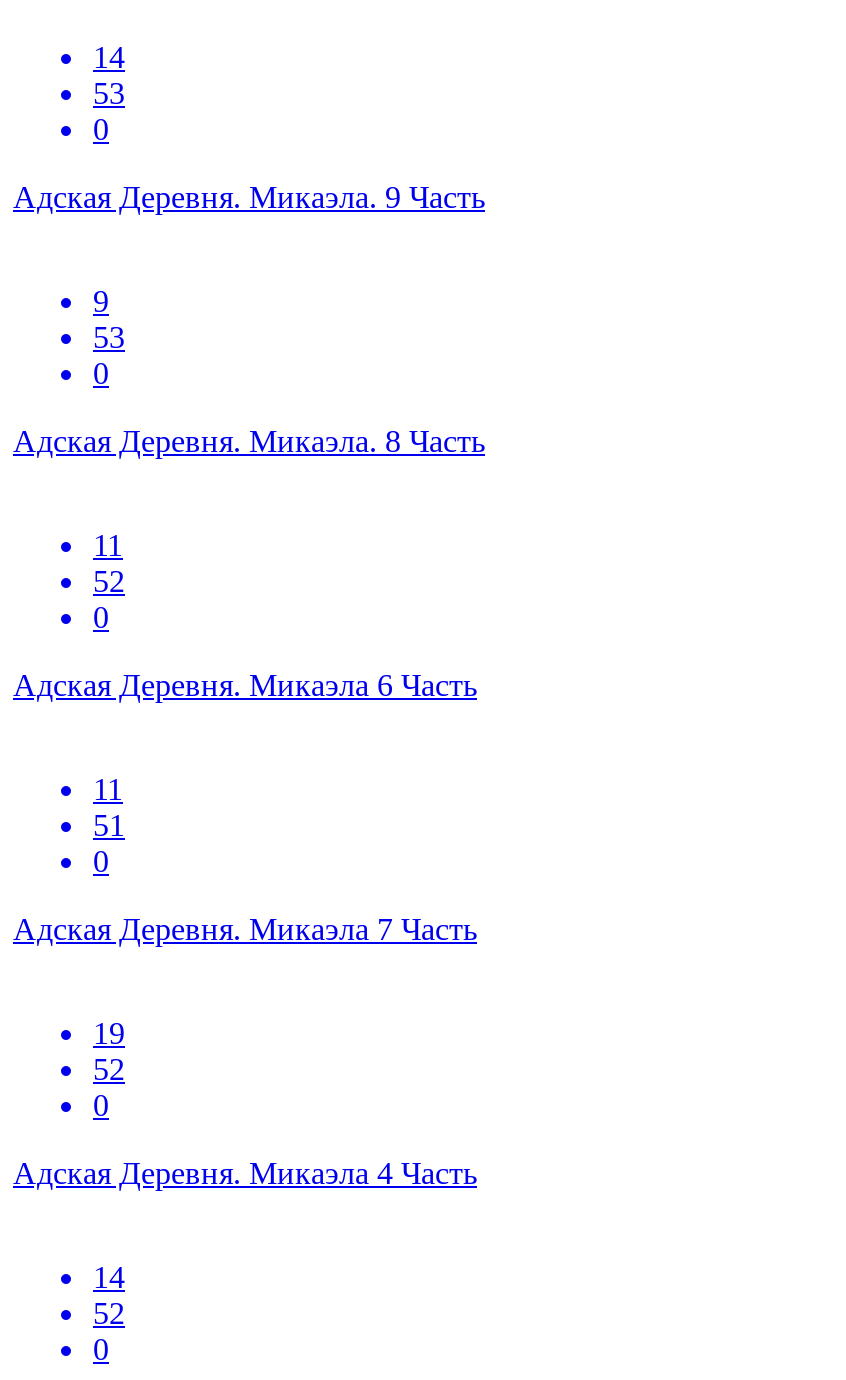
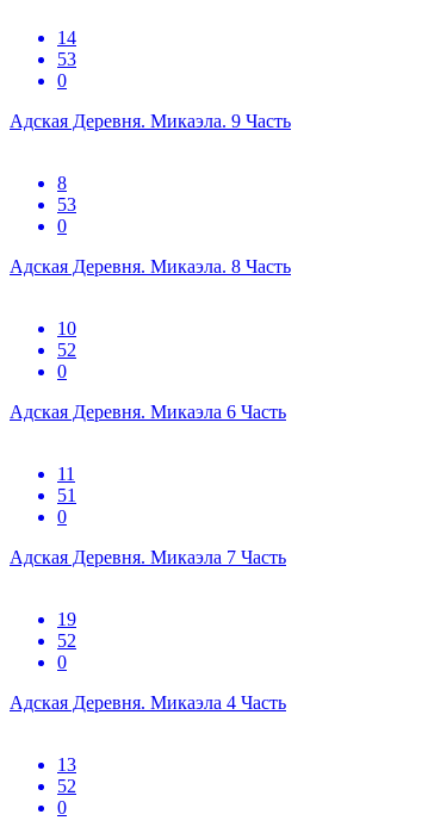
- 9
+ 8

- 11
+ 10

- 14
+ 13
